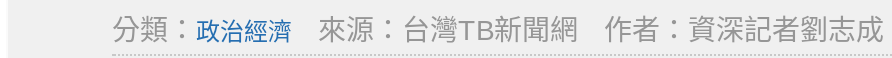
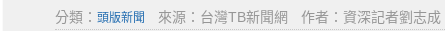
- 分類：政治經濟
+ 分類：頭版新聞
